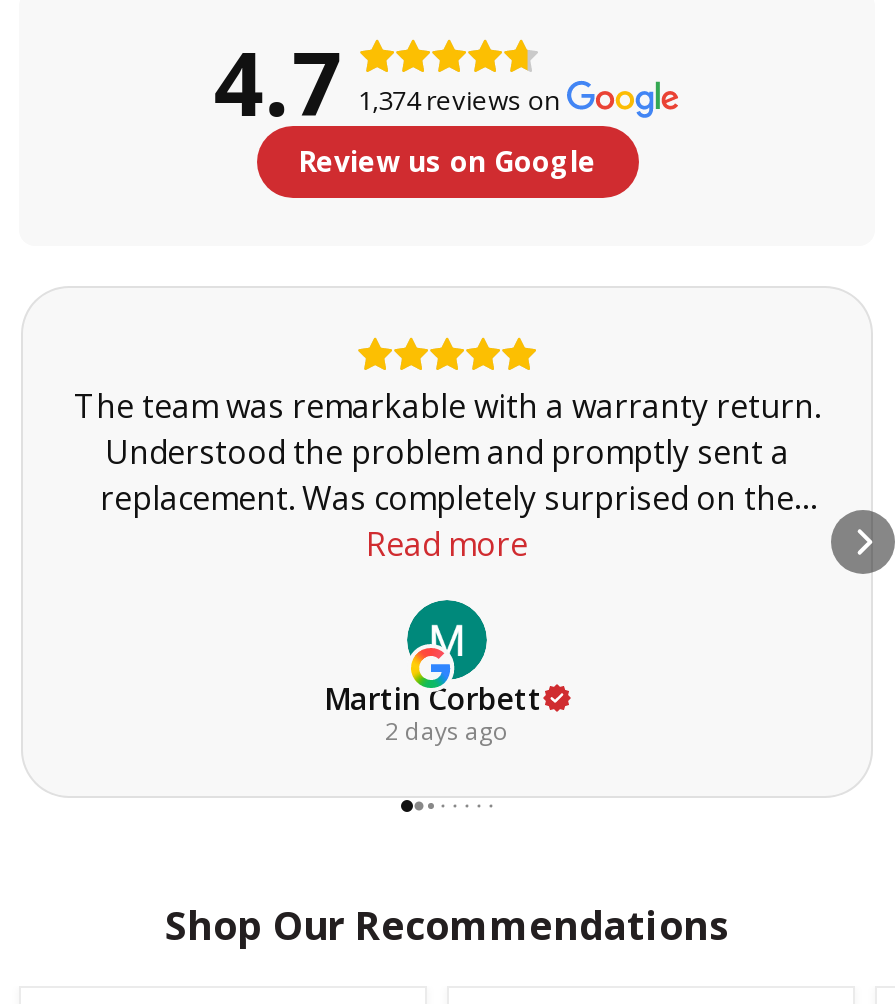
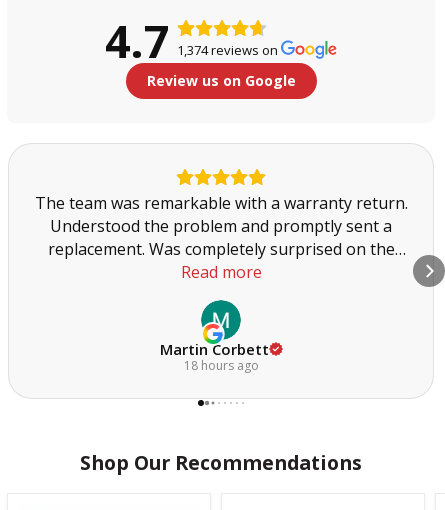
- 2 days ago
+ 18 hours ago
